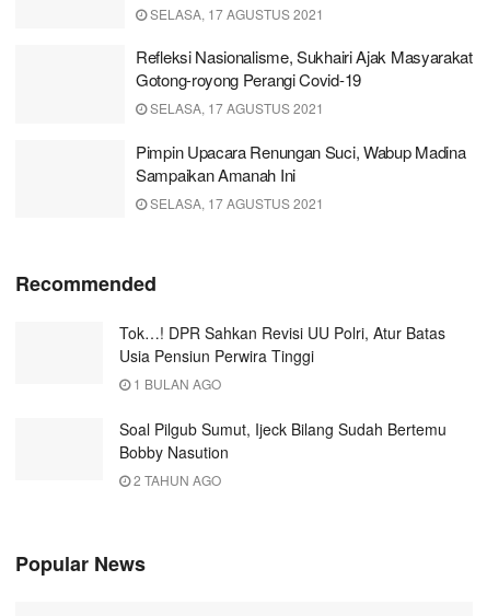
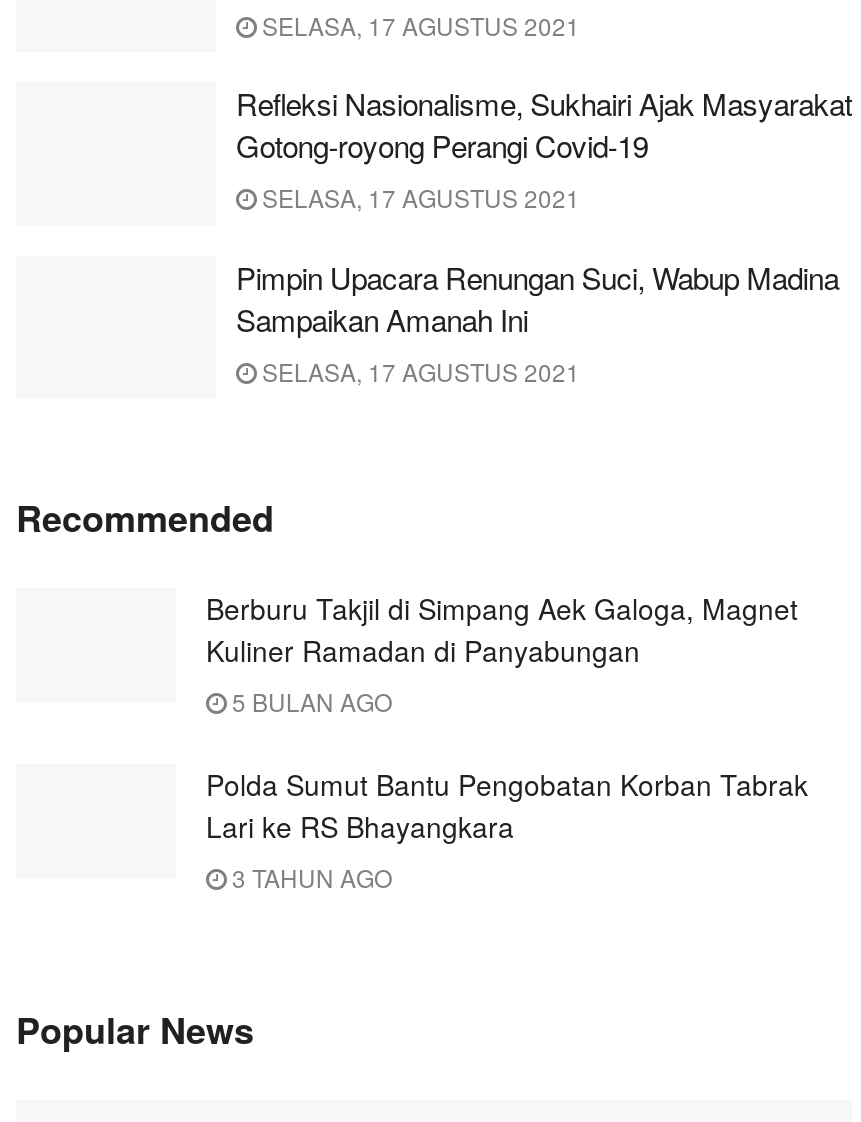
- Tok…! DPR Sahkan Revisi UU Polri, Atur Batas
- Usia Pensiun Perwira Tinggi
- 1 BULAN AGO
+ Berburu Takjil di Simpang Aek Galoga, Magnet
+ Kuliner Ramadan di Panyabungan
+ 5 BULAN AGO

- Soal Pilgub Sumut, Ijeck Bilang Sudah Bertemu
- Bobby Nasution
- 2 TAHUN AGO
+ Polda Sumut Bantu Pengobatan Korban Tabrak
+ Lari ke RS Bhayangkara
+ 3 TAHUN AGO
